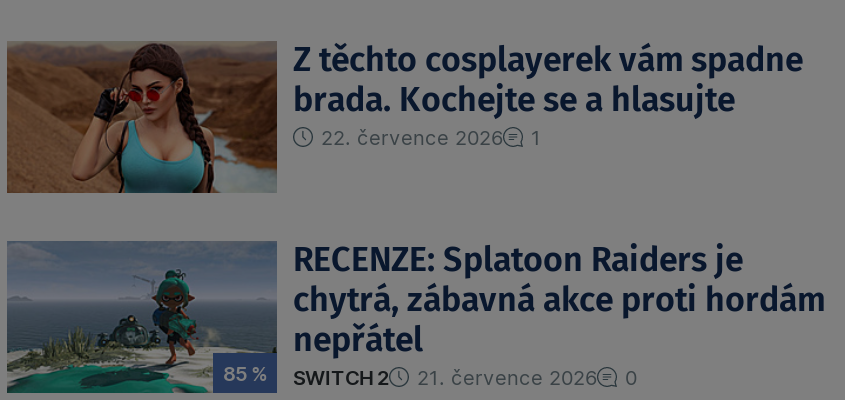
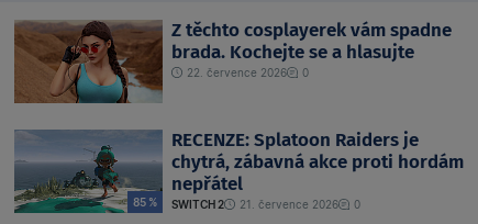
- 22. července 2026 1
+ 22. července 2026 0
